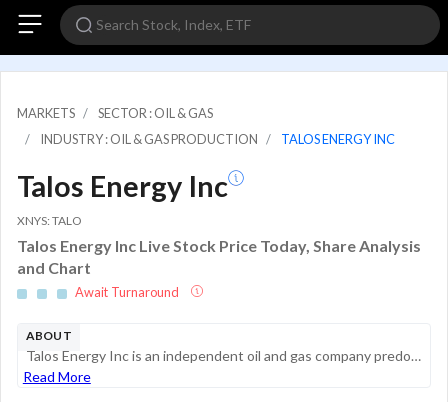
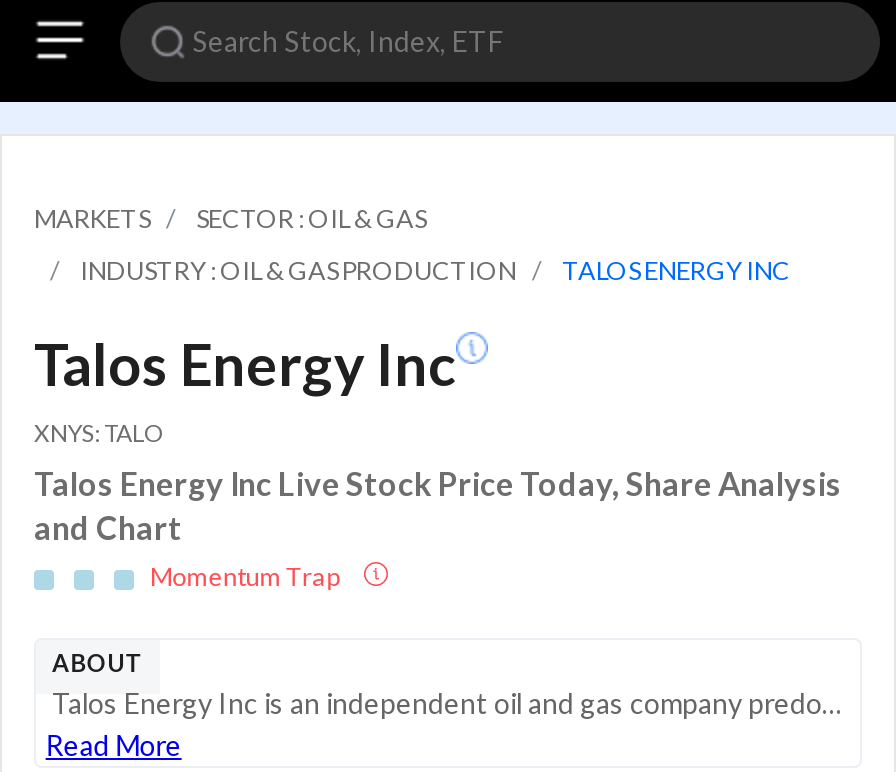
- Await Turnaround
+ Momentum Trap
